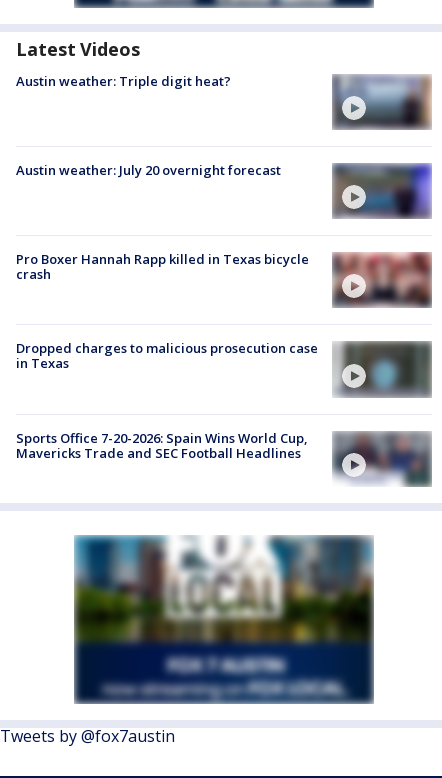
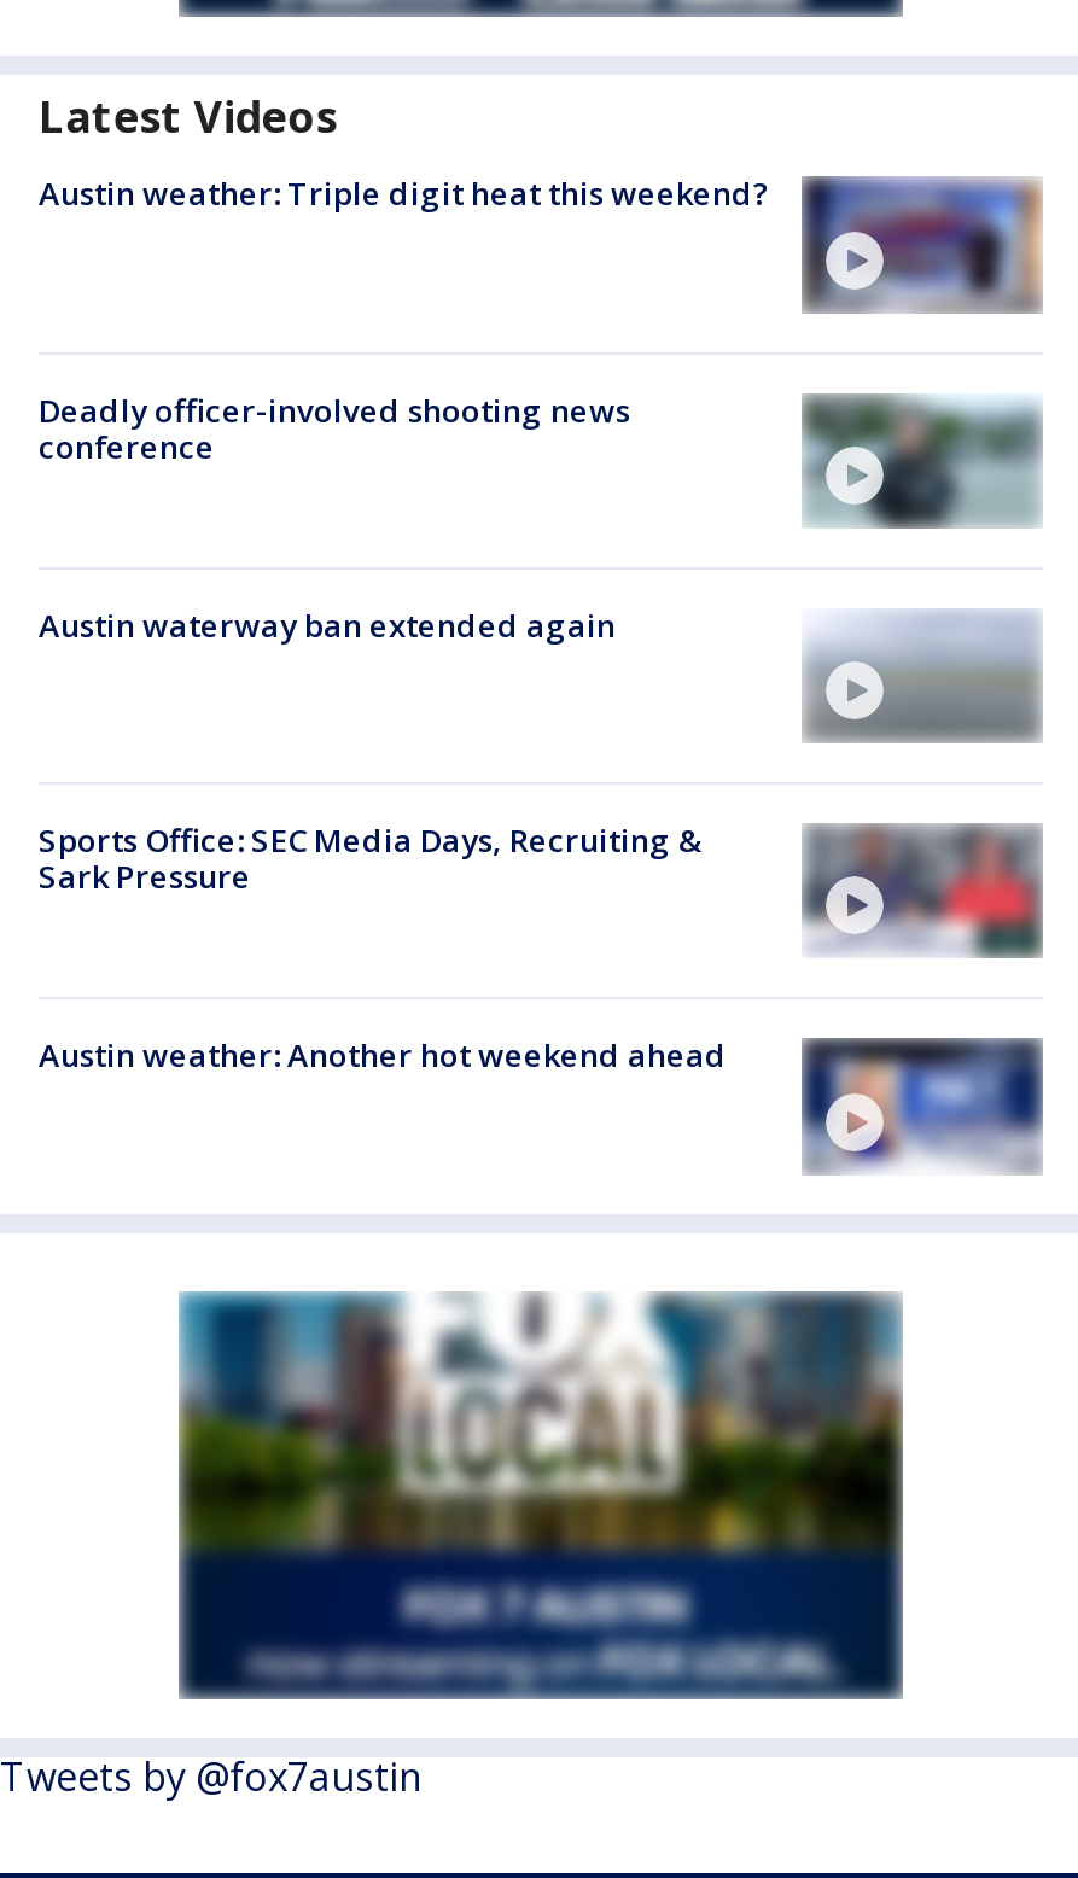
- Austin weather: Triple digit heat?
+ Austin weather: Triple digit heat this weekend?

- [image]
+ [image]

- Austin weather: July 20 overnight forecast
+ Deadly officer-involved shooting news
+ conference

- [image]
+ [image]

- Pro Boxer Hannah Rapp killed in Texas bicycle
- crash
+ Austin waterway ban extended again

- [image]
+ [image]

- Dropped charges to malicious prosecution case
- in Texas
+ Sports Office: SEC Media Days, Recruiting &
+ Sark Pressure

- [image]
+ [image]

- [image]
- Sports Office 7-20-2026: Spain Wins World Cup,
- Mavericks Trade and SEC Football Headlines
+ [image]
+ Austin weather: Another hot weekend ahead
